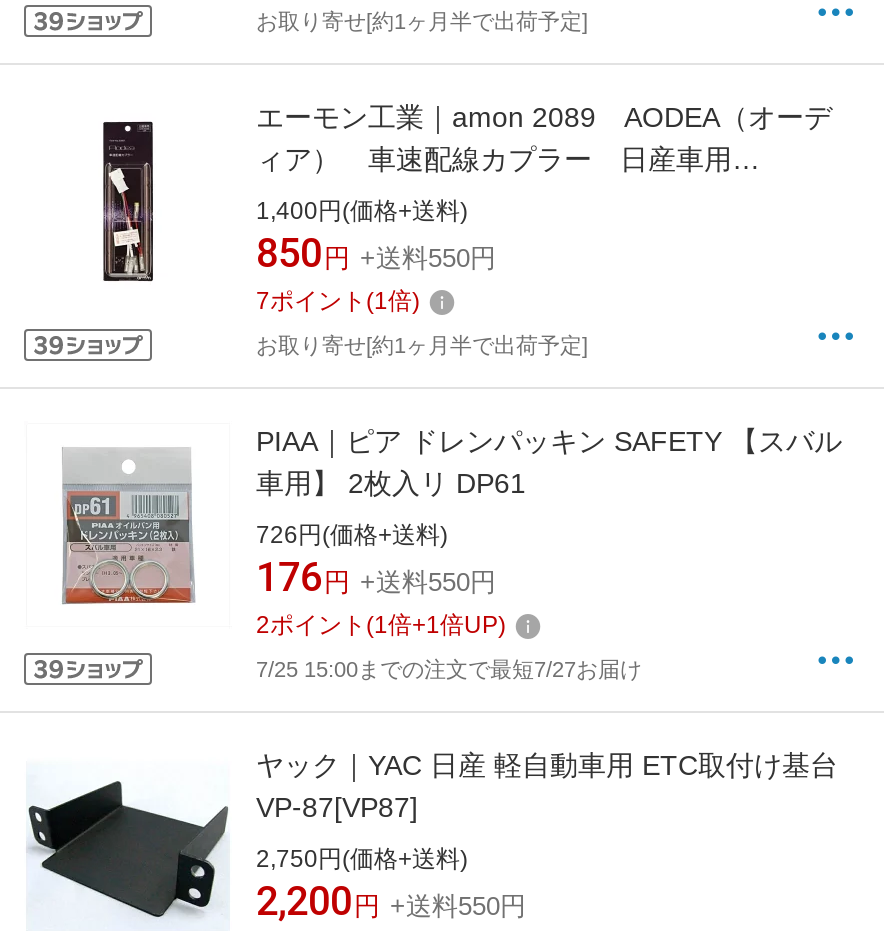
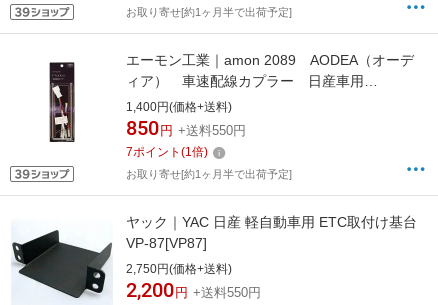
- [image]
- PIAA｜ピア ドレンパッキン SAFETY 【スバル
- 車用】 2枚入リ DP61
- 726円(価格+送料)
- 176円 +送料550円
- 2ポイント(1倍+1倍UP)
- 7/25 15:00までの注文で最短7/27お届け
